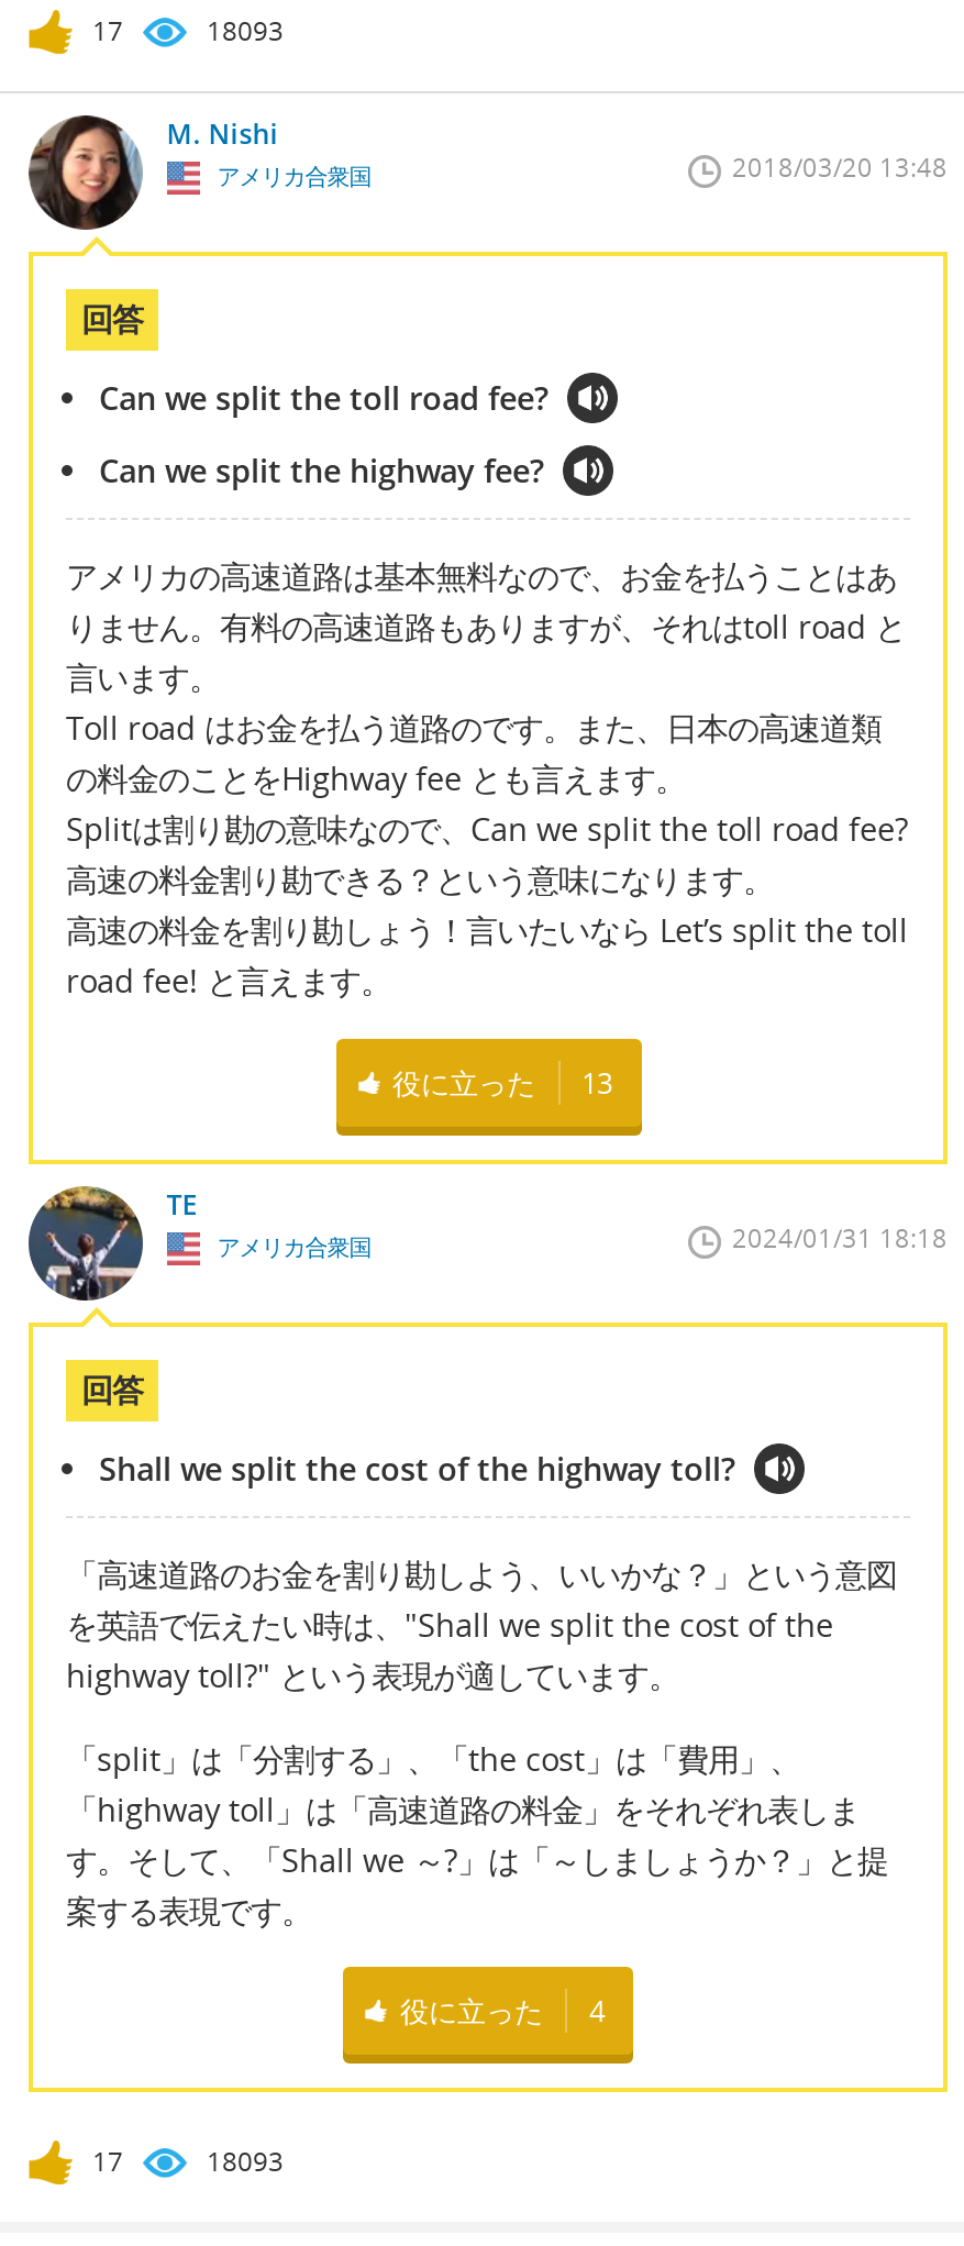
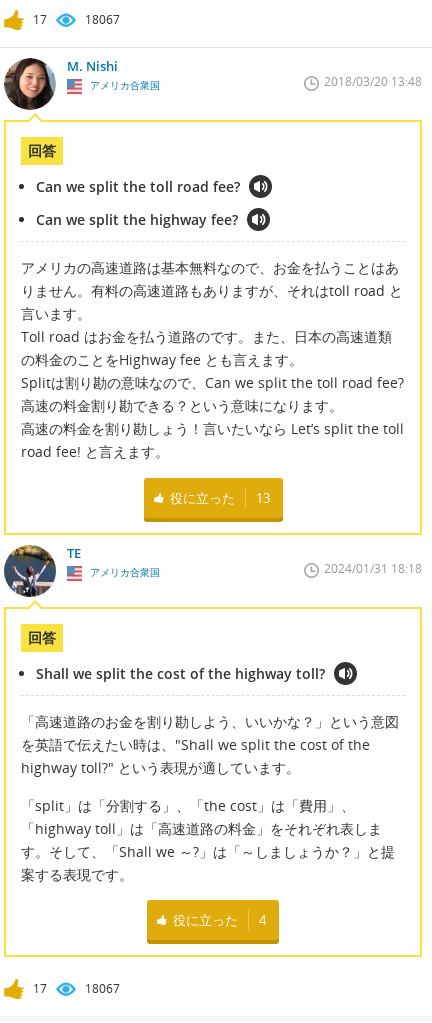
- 18093
+ 18067

- 18093
+ 18067
